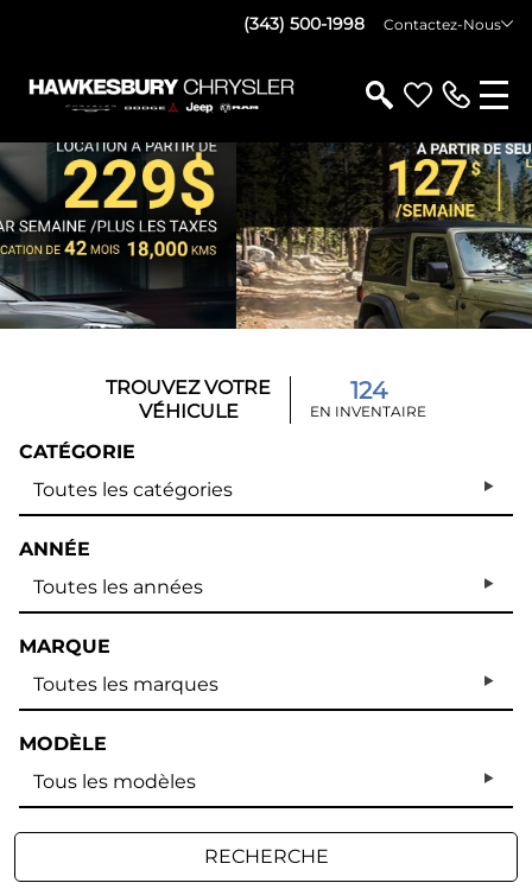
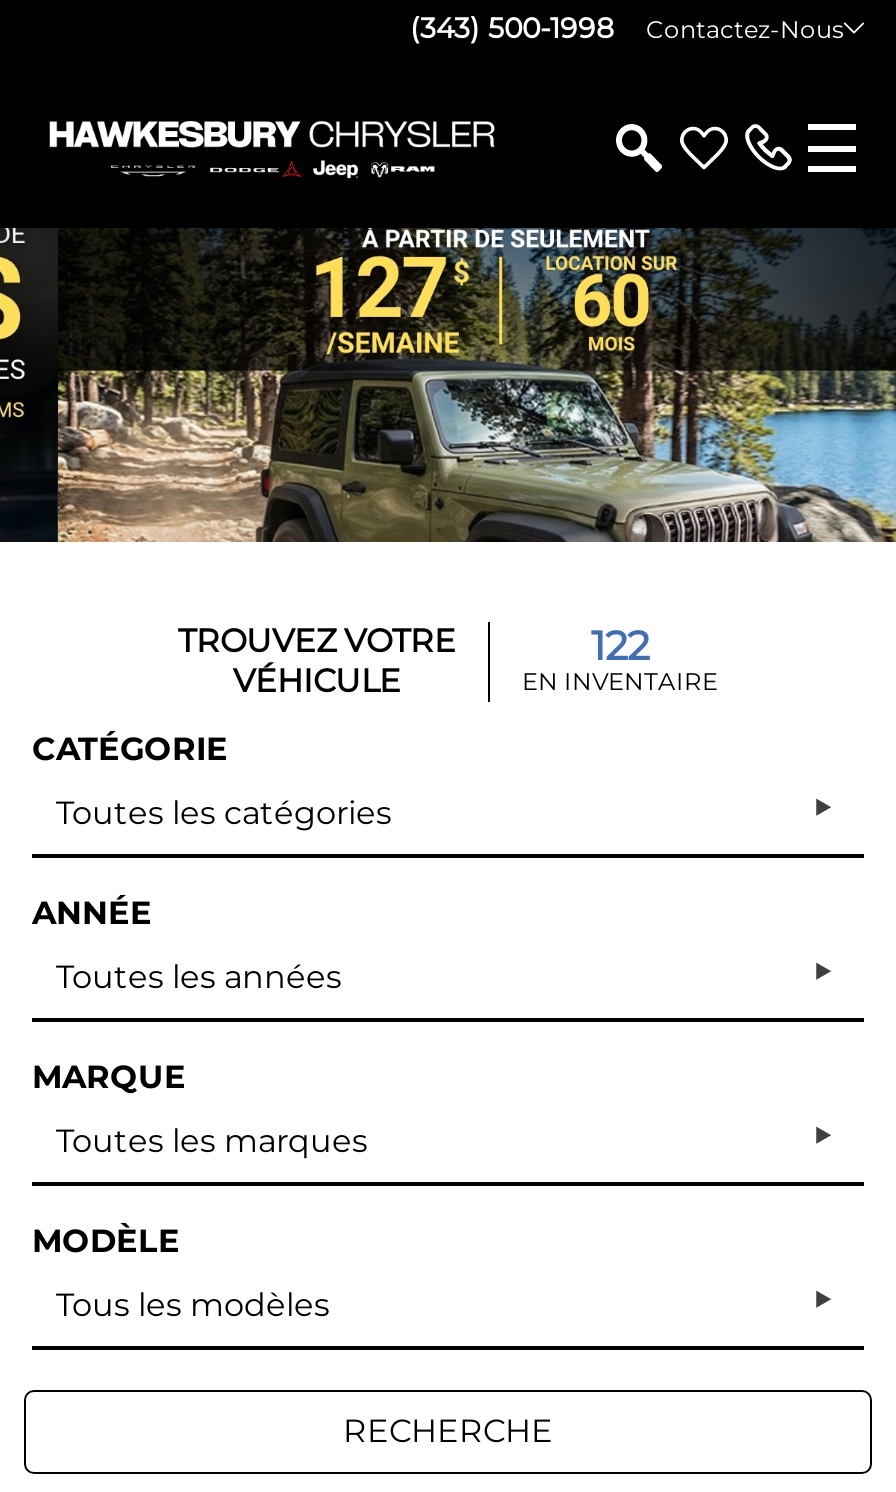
- [image]
- 124
+ [image]
+ 122
